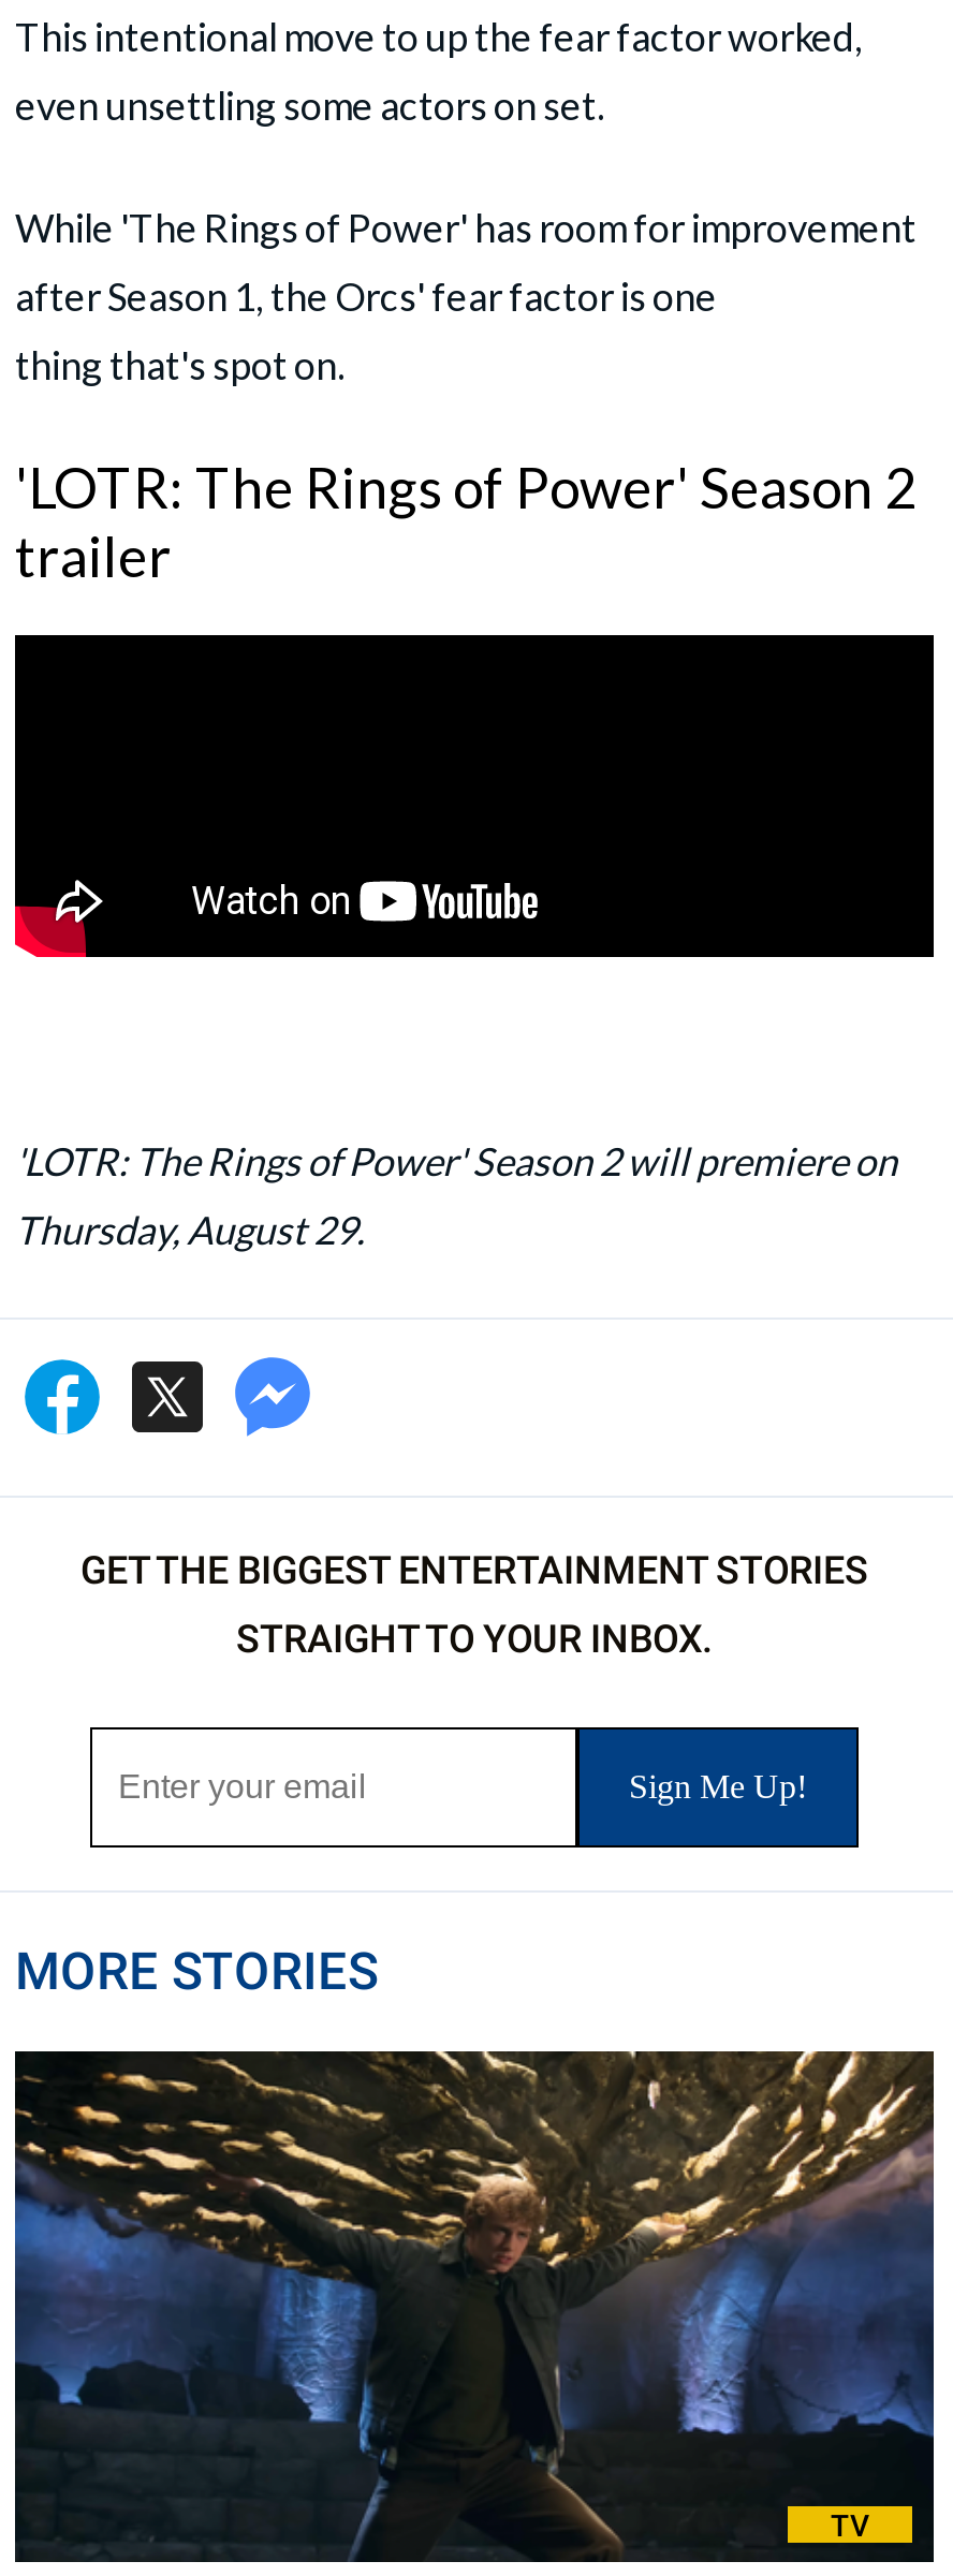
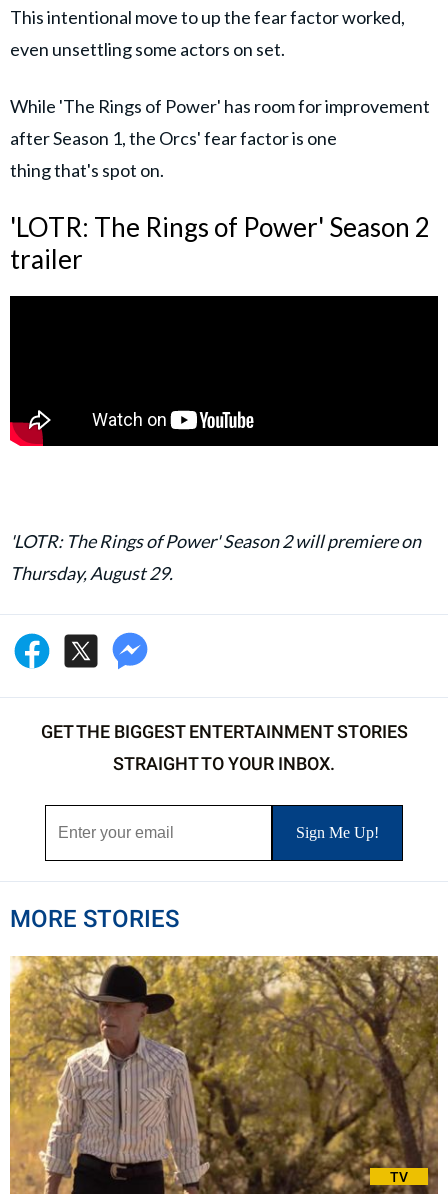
- [image]
+ [image]
